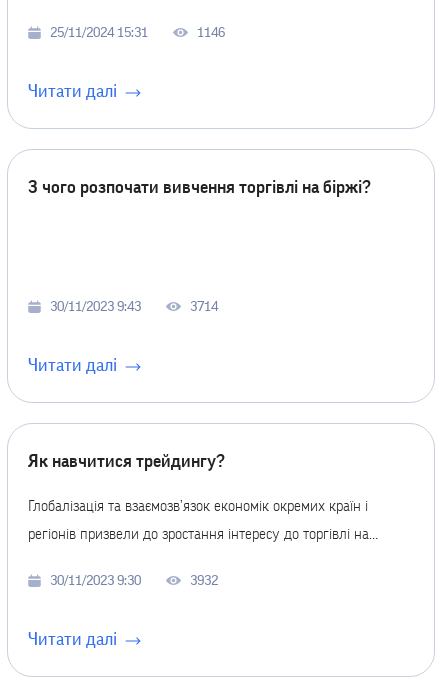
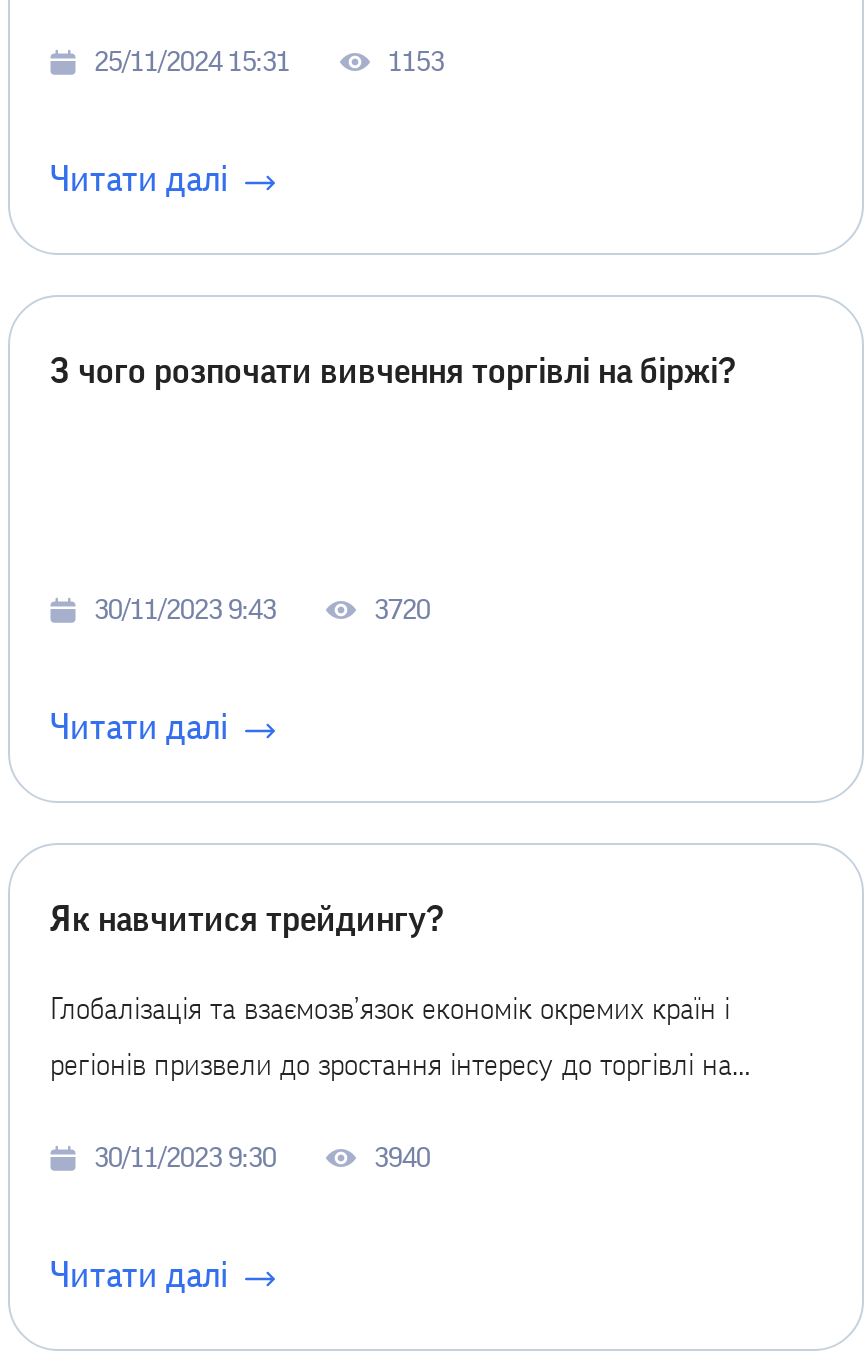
- 1146
+ 1153

- 3714
+ 3720

- 3932
+ 3940
